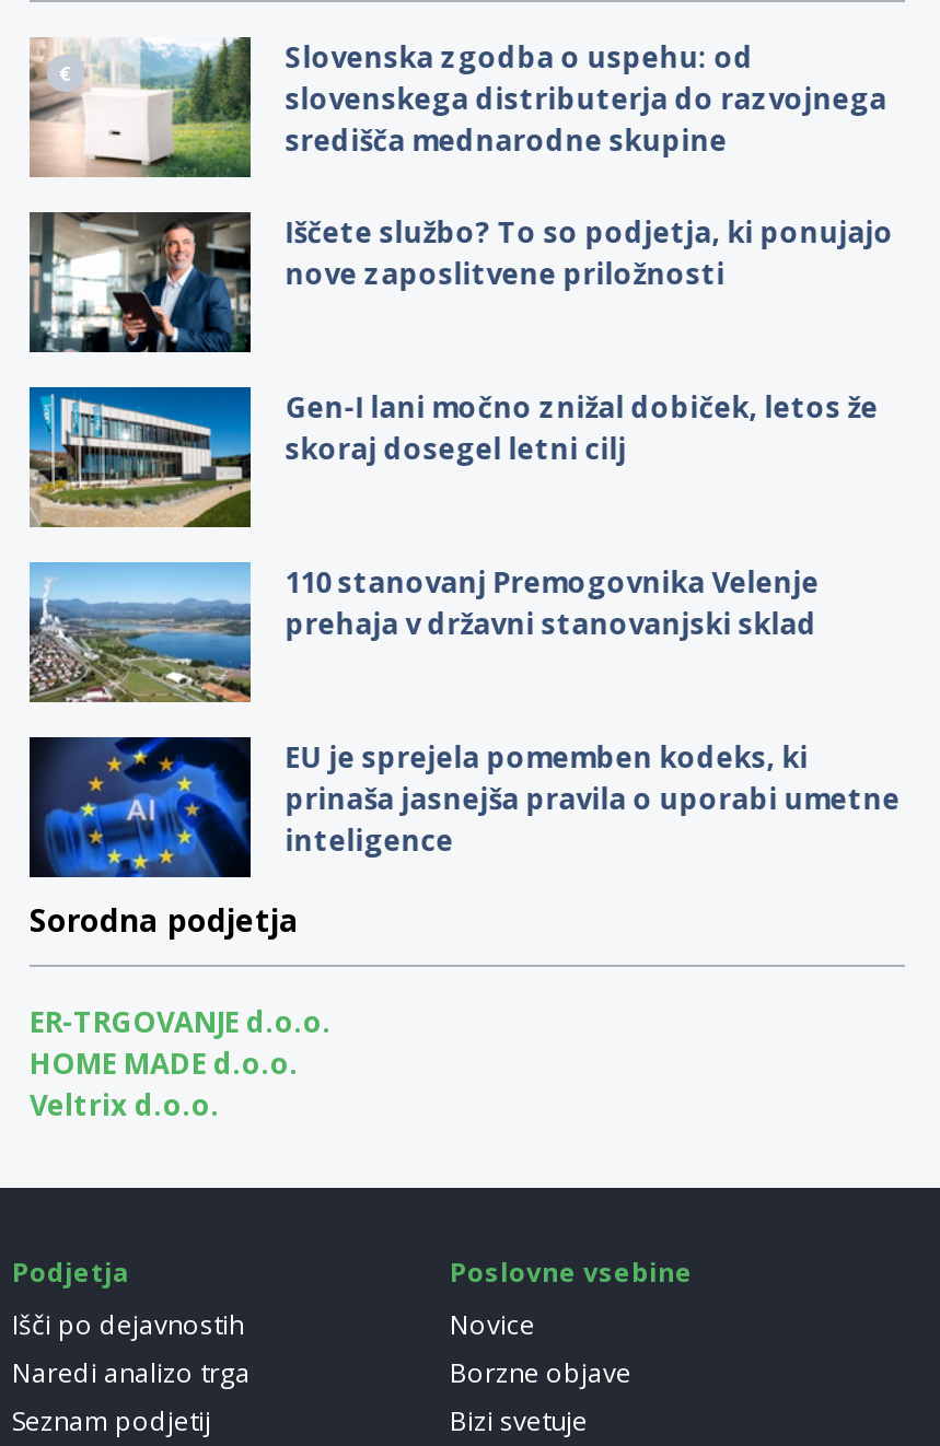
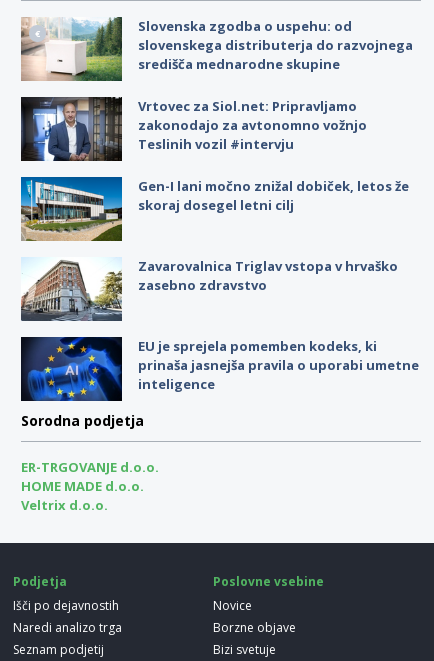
- [image]
- Iščete službo? To so podjetja, ki ponujajo
- nove zaposlitvene priložnosti
+ [image]
+ Vrtovec za Siol.net: Pripravljamo
+ zakonodajo za avtonomno vožnjo
+ Teslinih vozil #intervju

- [image]
- 110 stanovanj Premogovnika Velenje
- prehaja v državni stanovanjski sklad
+ [image]
+ Zavarovalnica Triglav vstopa v hrvaško
+ zasebno zdravstvo
